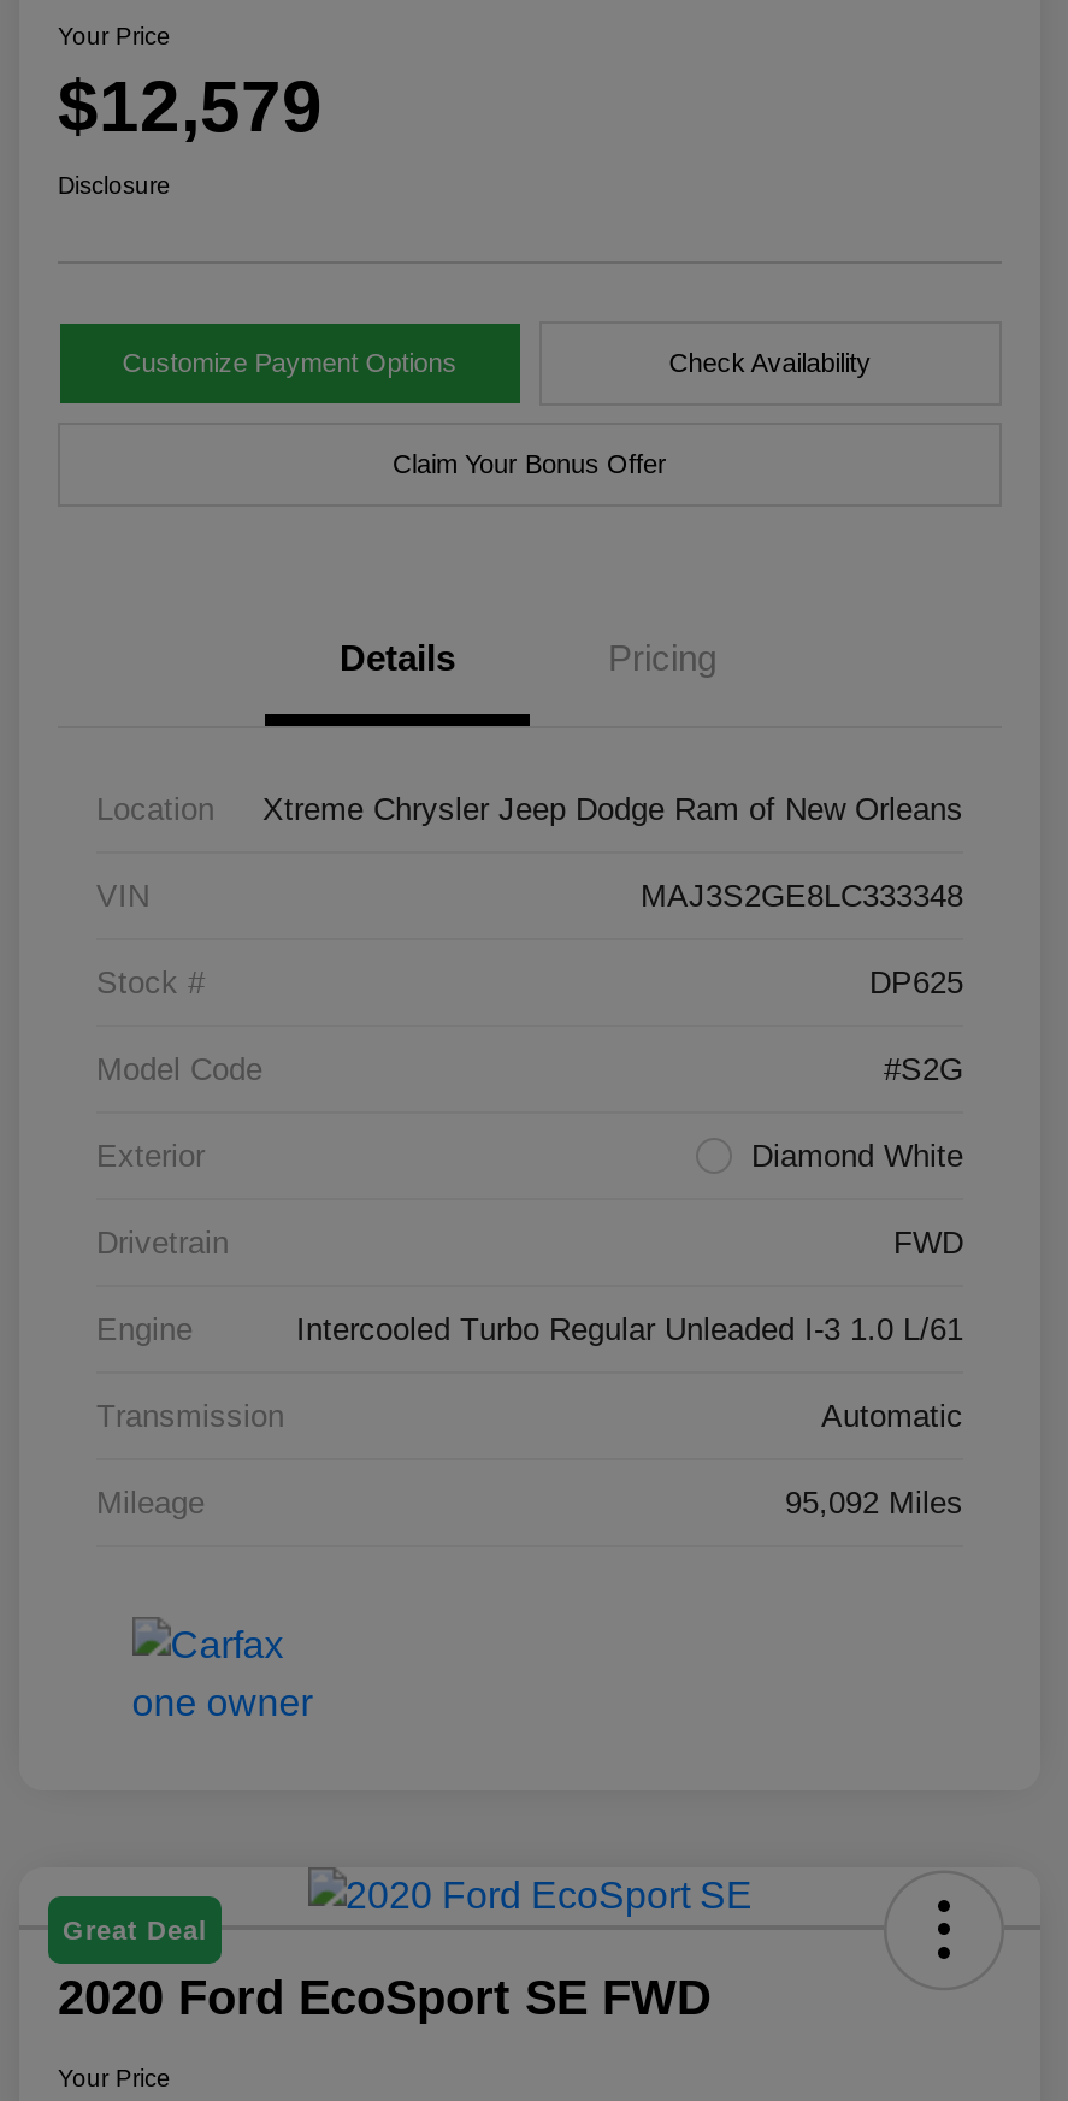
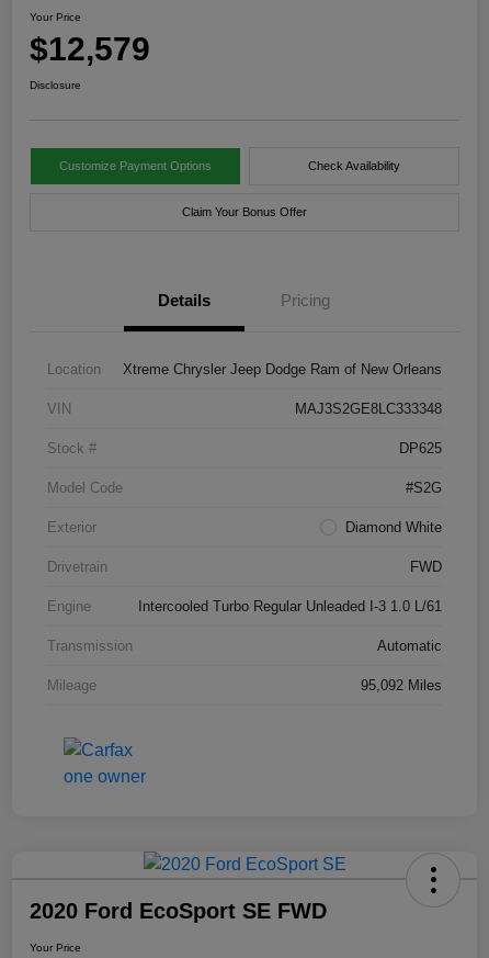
- Great Deal
